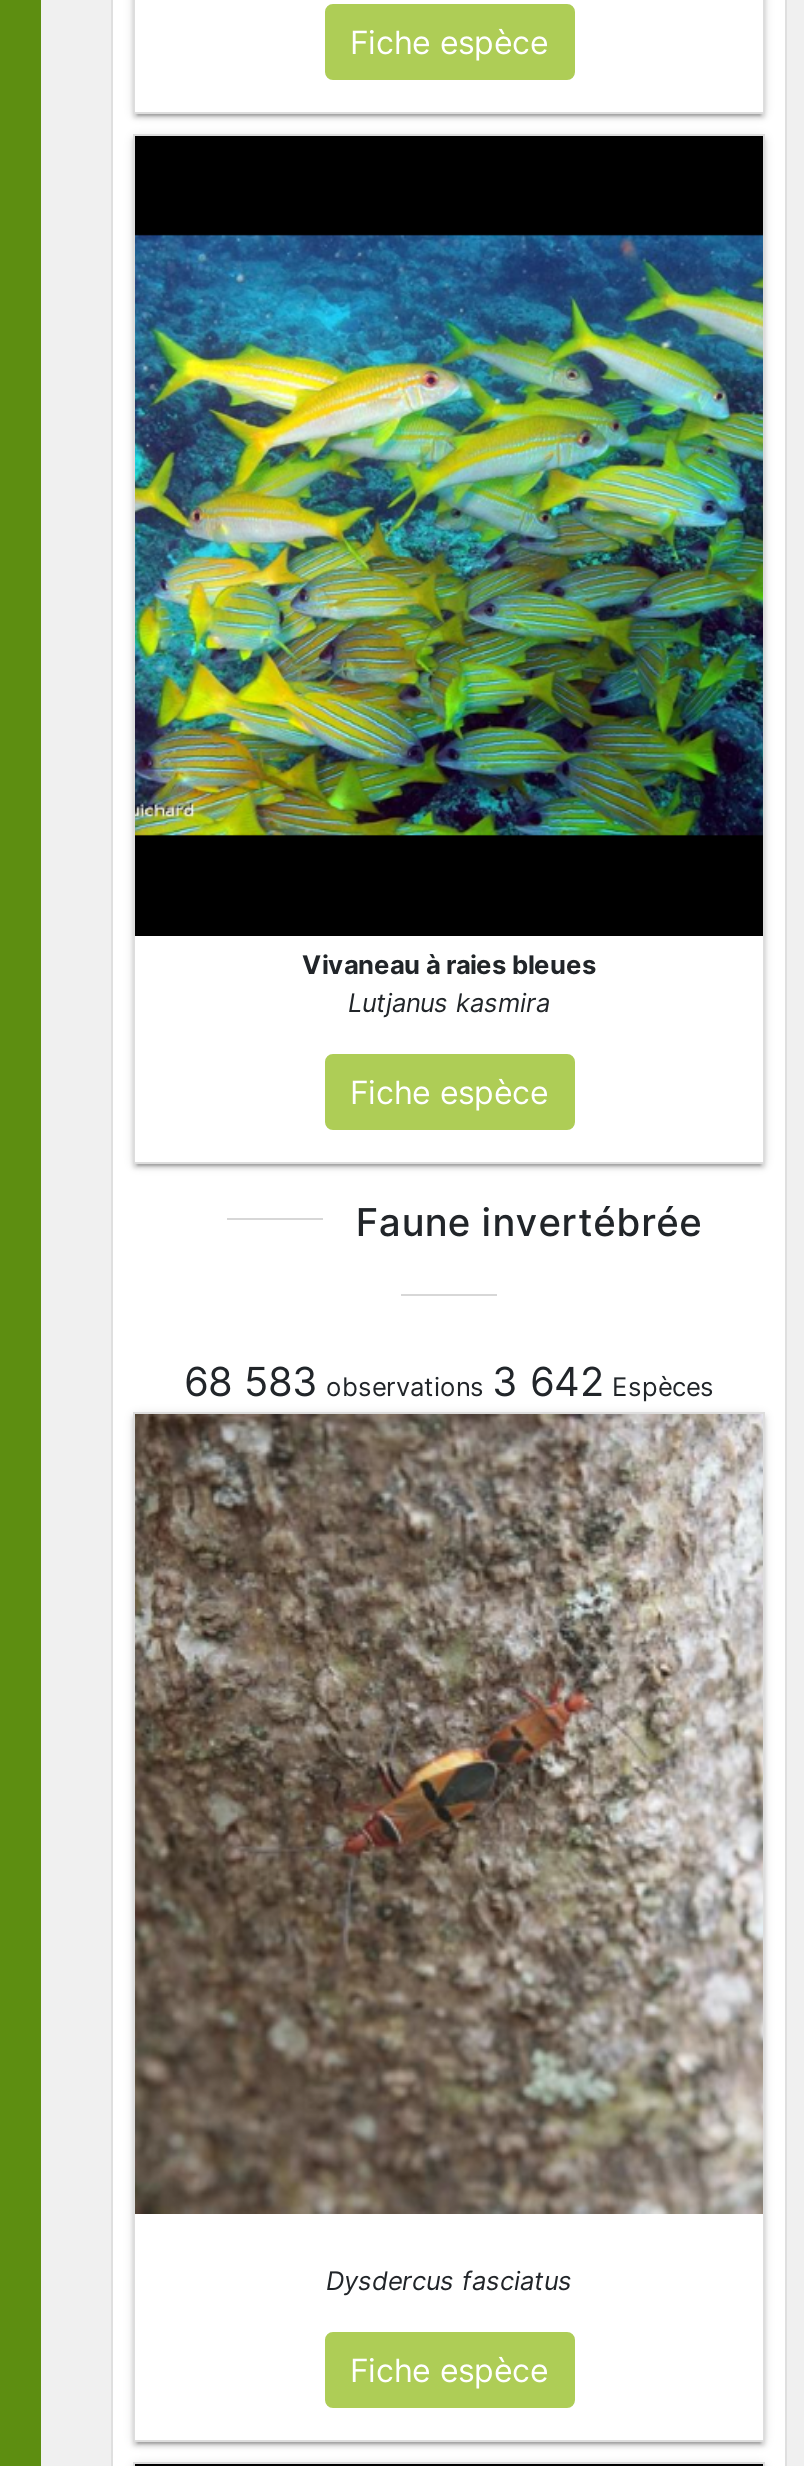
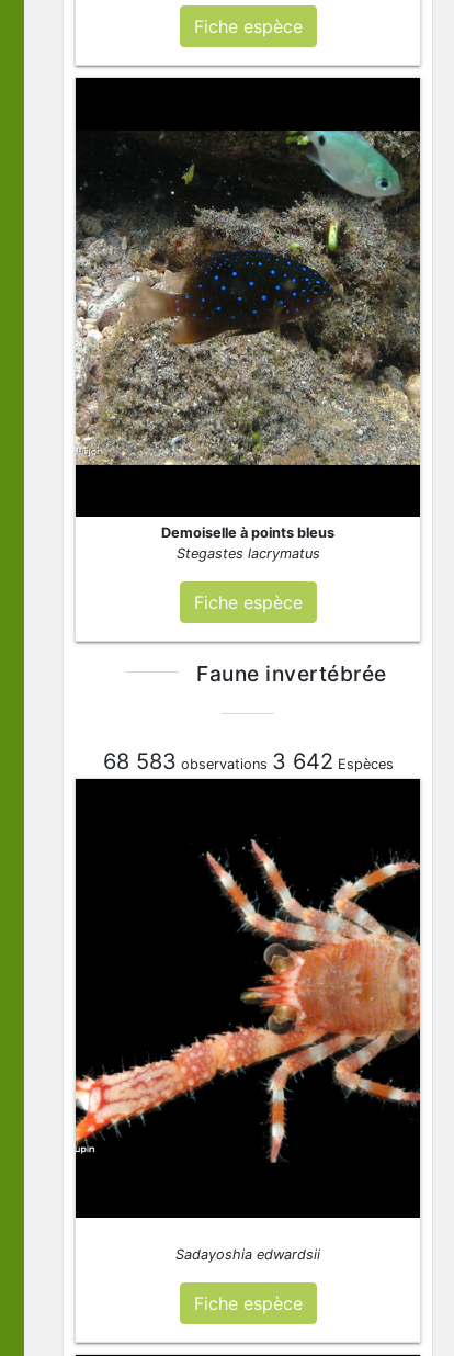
- [image]
+ [image]

- Vivaneau à raies bleues
- Lutjanus kasmira
+ Demoiselle à points bleus
+ Stegastes lacrymatus

- [image]
- Dysdercus fasciatus
+ [image]
+ Sadayoshia edwardsii
